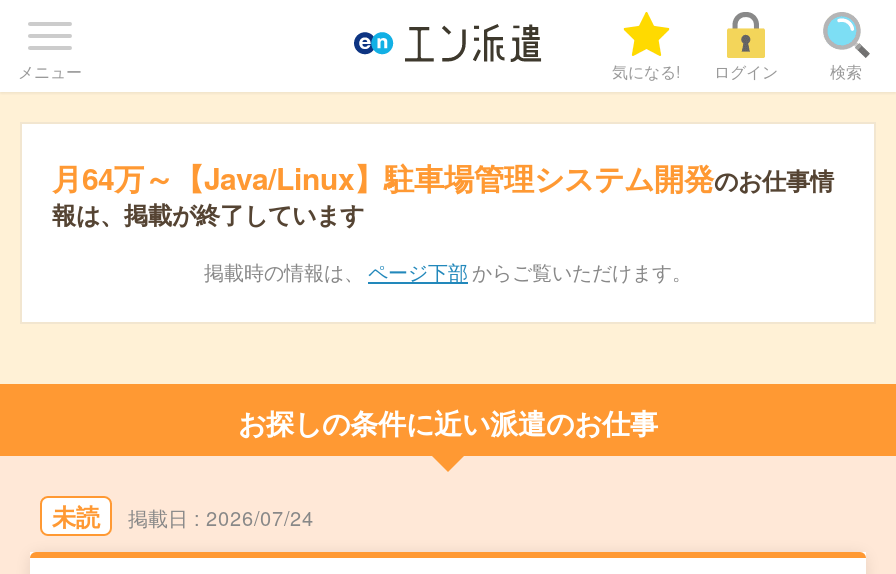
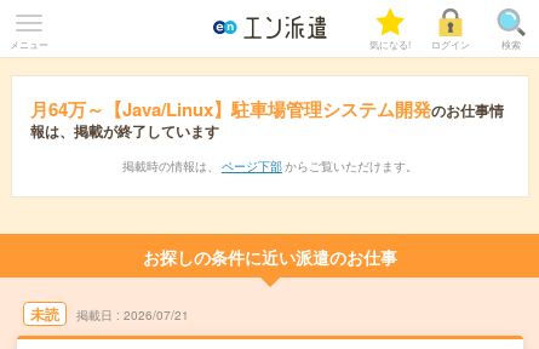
- 2026/07/24
+ 2026/07/21
